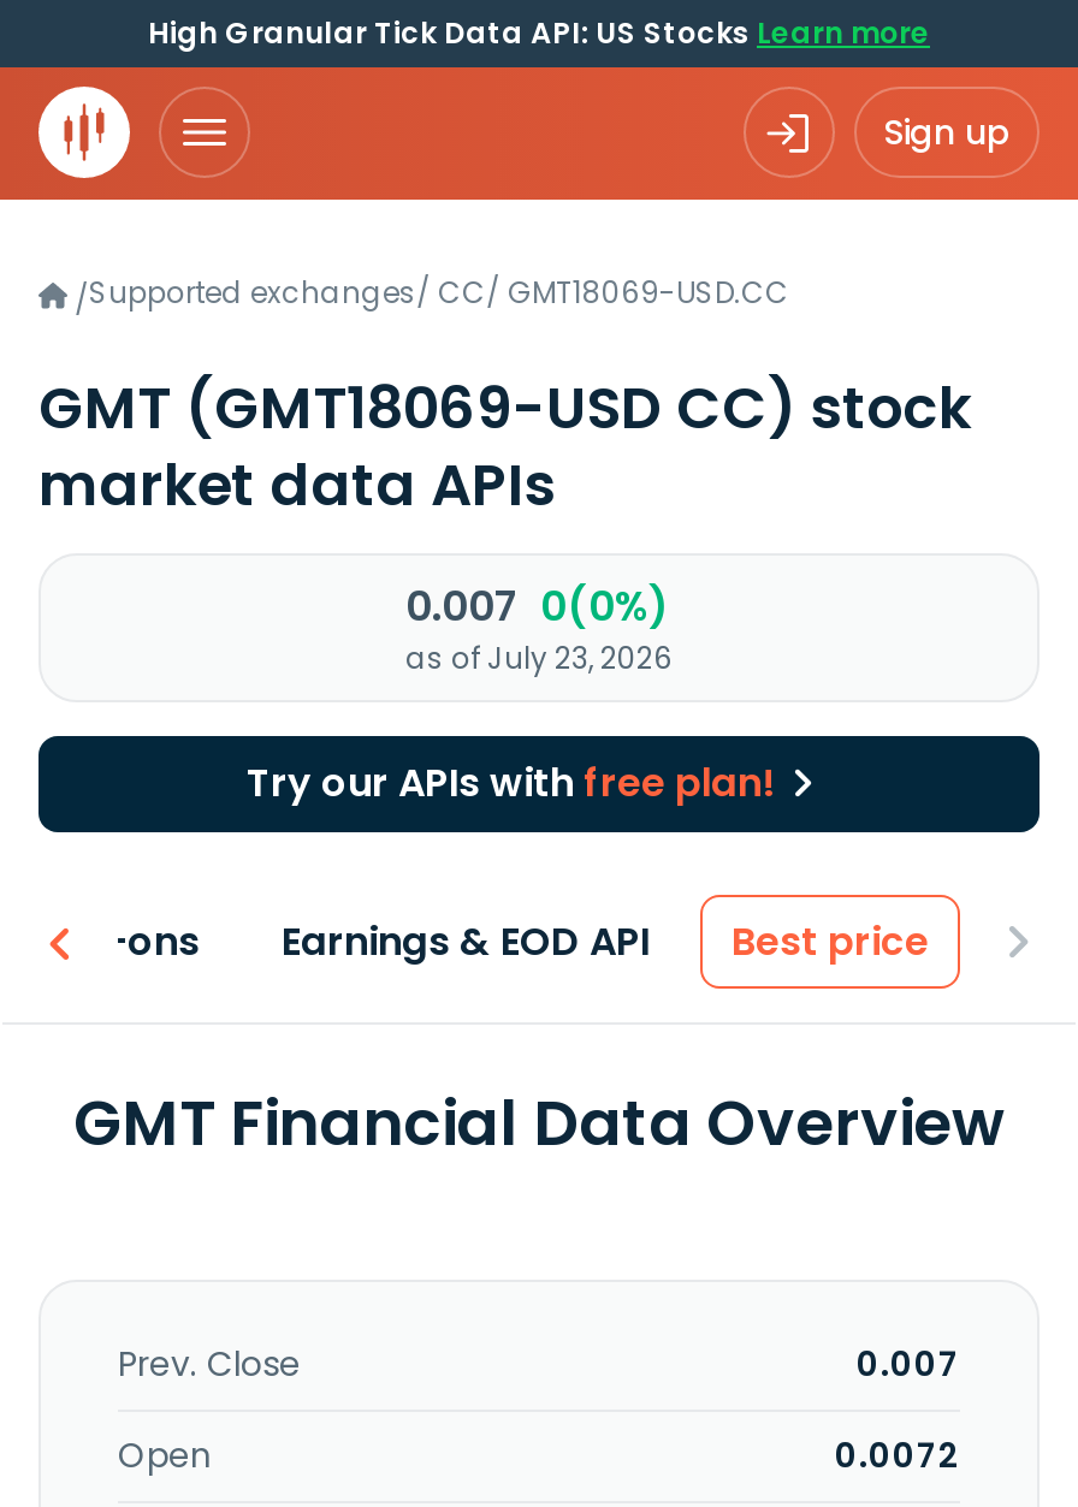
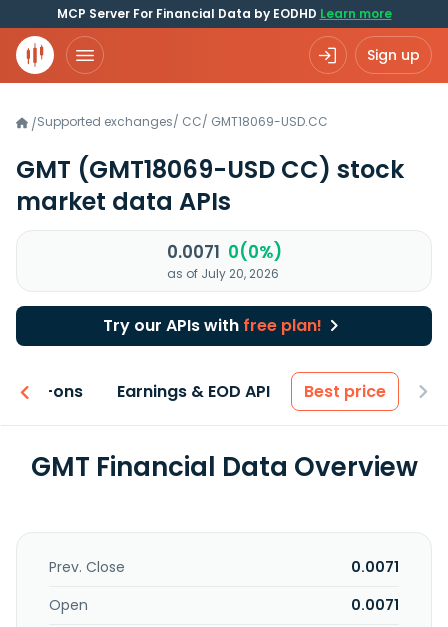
- High Granular Tick Data API: US Stocks Learn more
+ MCP Server For Financial Data by EODHD Learn more

- 0.007 0(0%)
+ 0.0071 0(0%)

- as of July 23, 2026
+ as of July 20, 2026

- 0.007
+ 0.0071

- 0.0072
+ 0.0071
